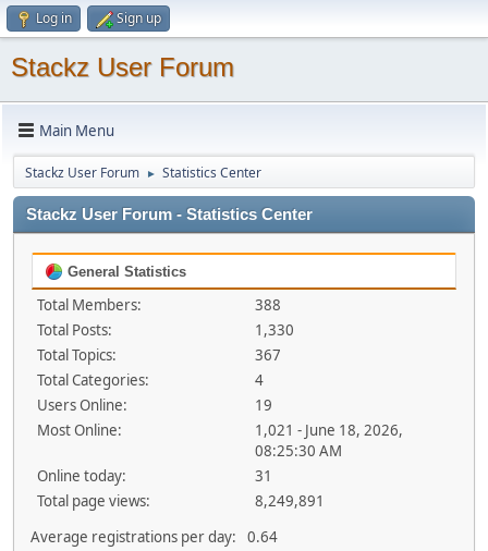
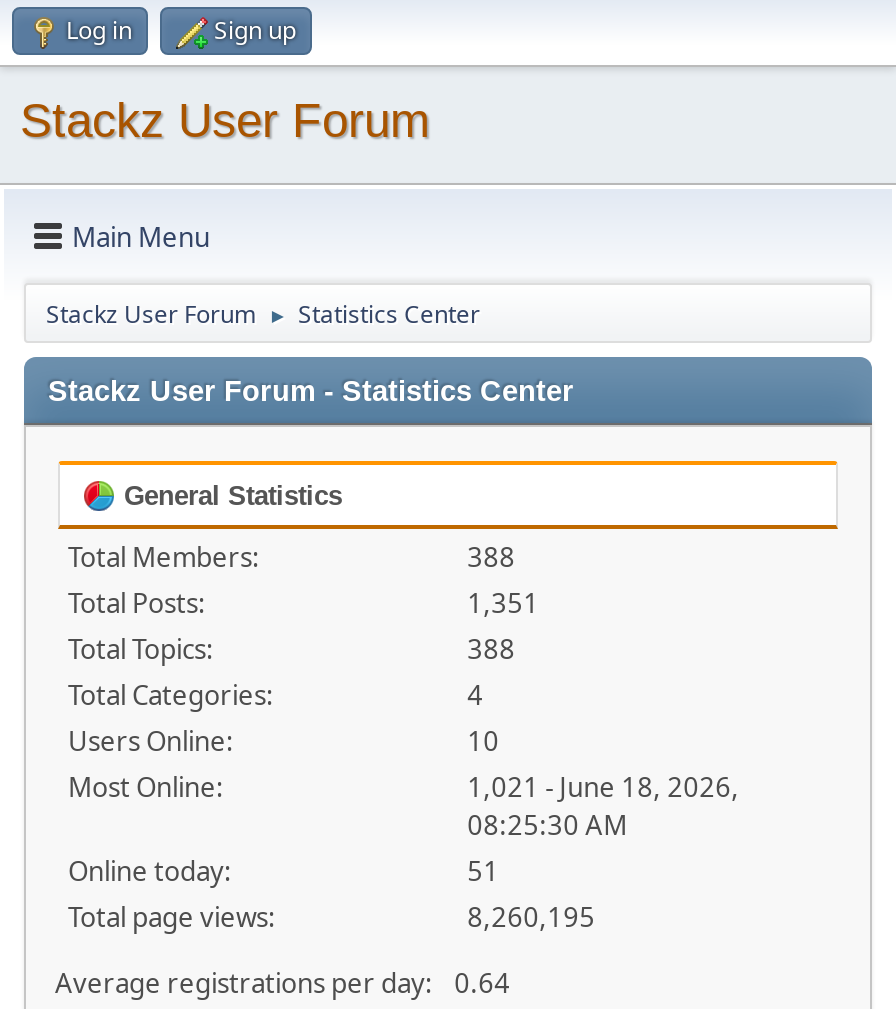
- 1,330
+ 1,351

- 367
+ 388

- 19
+ 10

- 31
+ 51

- 8,249,891
+ 8,260,195
